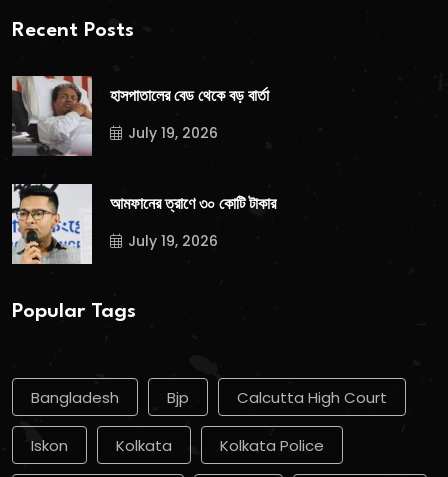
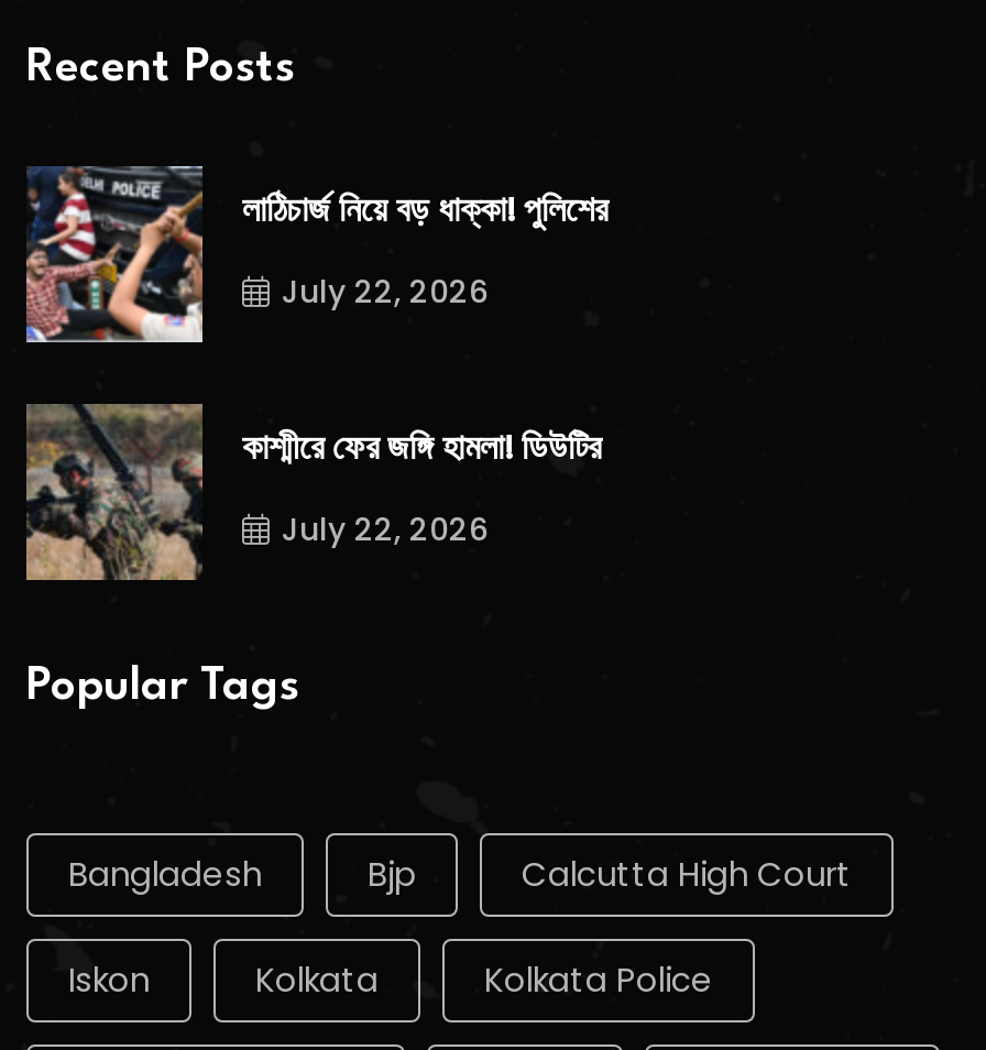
- [image]
- হাসপাতালের বেড থেকে বড় বার্তা
+ [image]
+ লাঠিচার্জ নিয়ে বড় ধাক্কা! পুলিশের

- July 19, 2026
+ July 22, 2026

- [image]
- আমফানের ত্রাণে ৩০ কোটি টাকার
+ [image]
+ কাশ্মীরে ফের জঙ্গি হামলা! ডিউটির

- July 19, 2026
+ July 22, 2026
